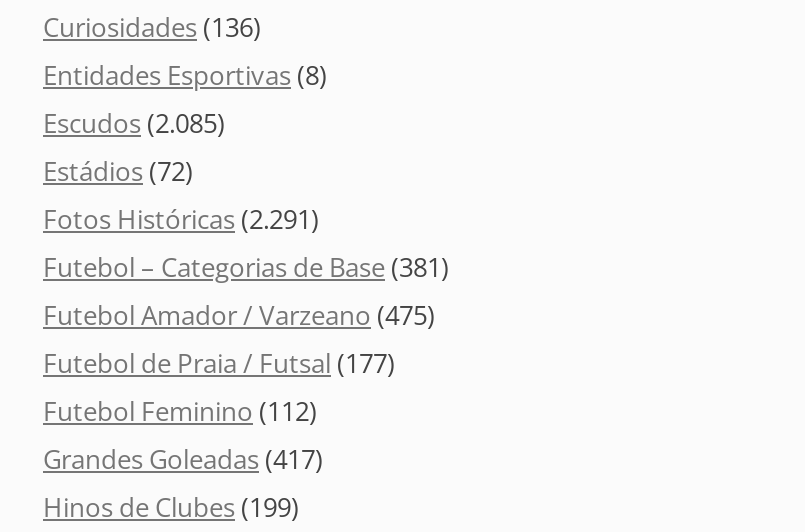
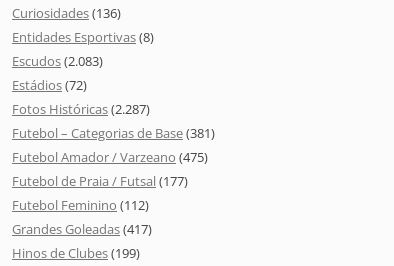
- Escudos (2.085)
+ Escudos (2.083)

- Fotos Históricas (2.291)
+ Fotos Históricas (2.287)
